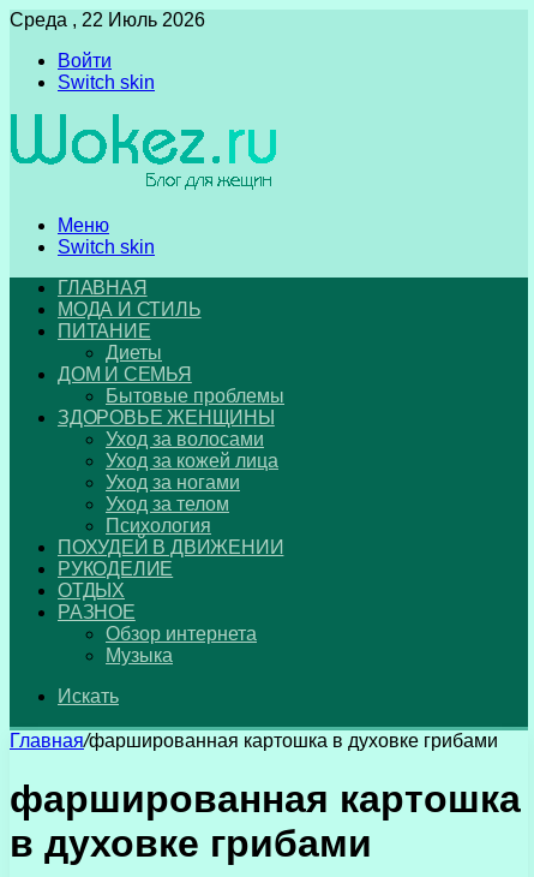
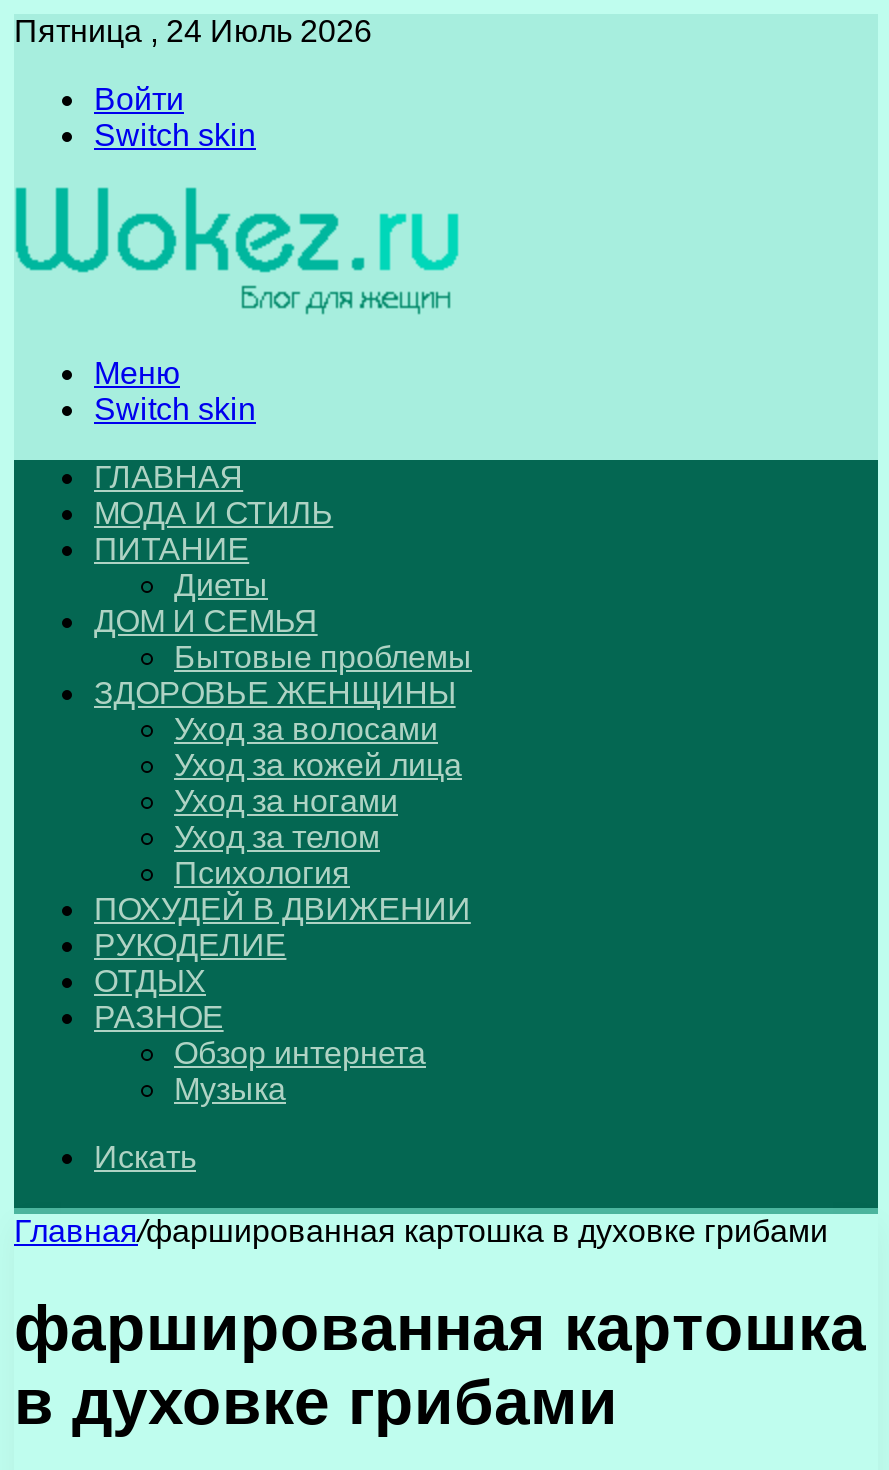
- Среда , 22 Июль 2026
+ Пятница , 24 Июль 2026
